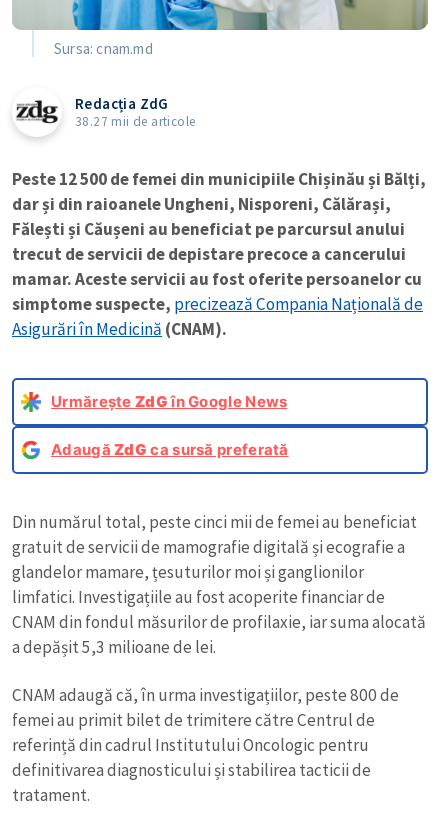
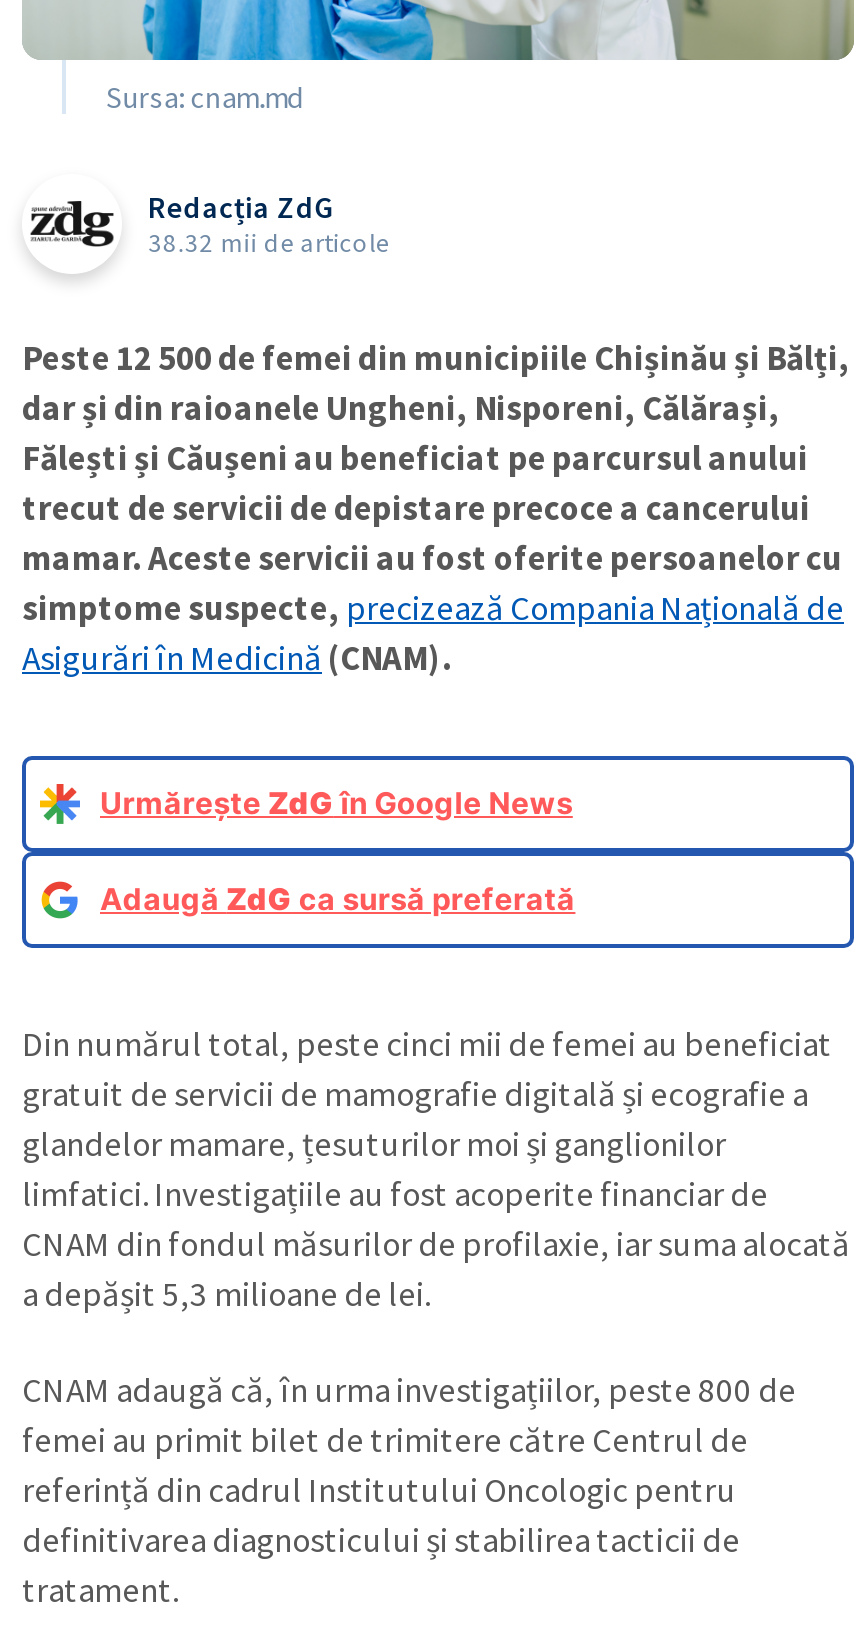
- 38.27 mii de articole
+ 38.32 mii de articole
